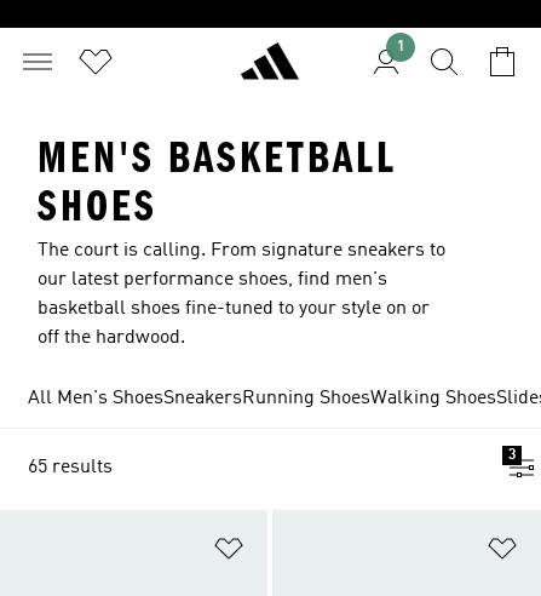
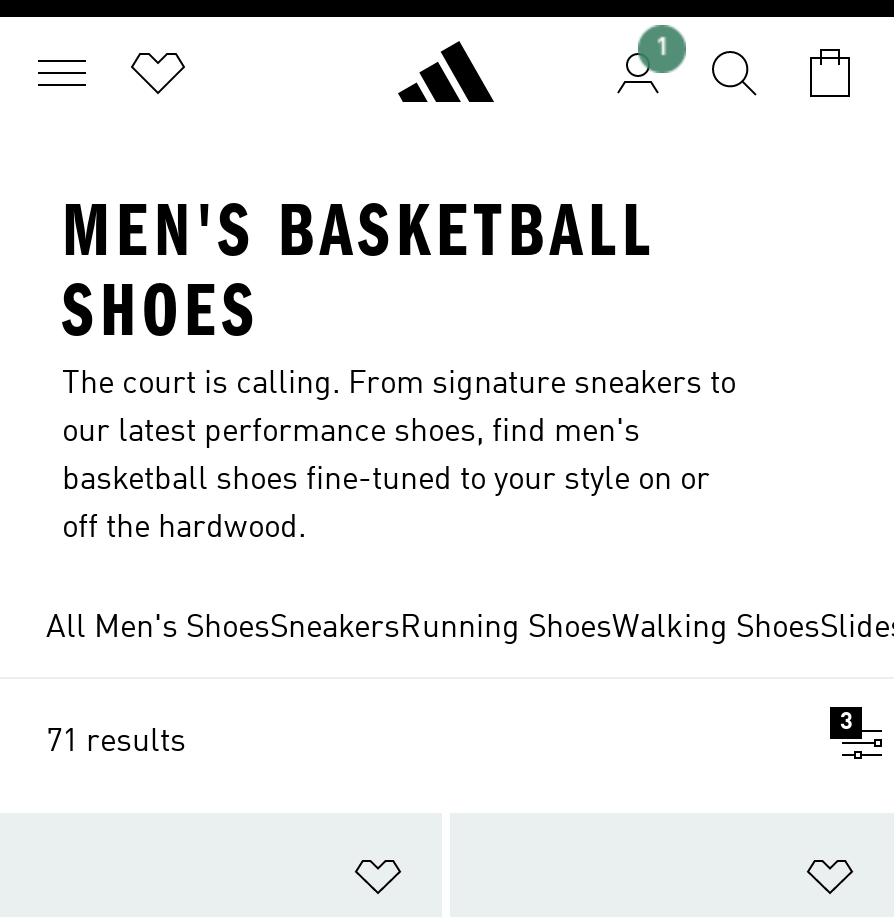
- 65 results
+ 71 results
